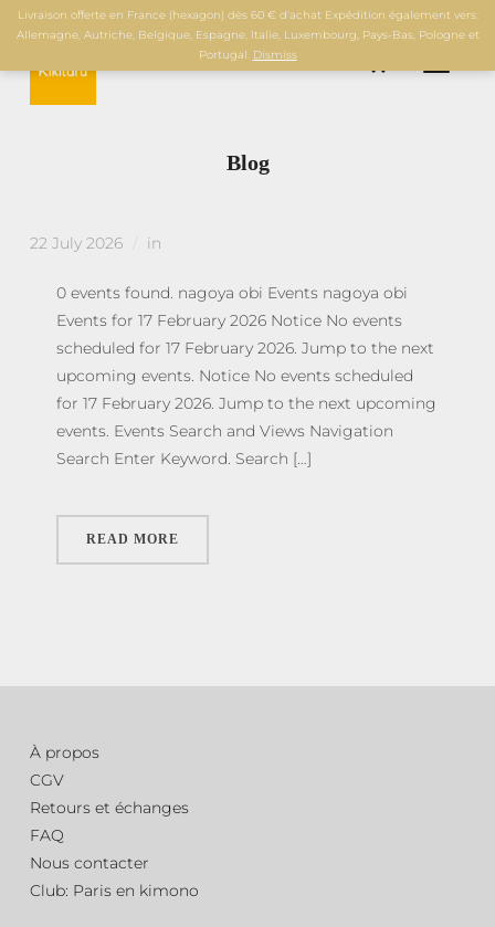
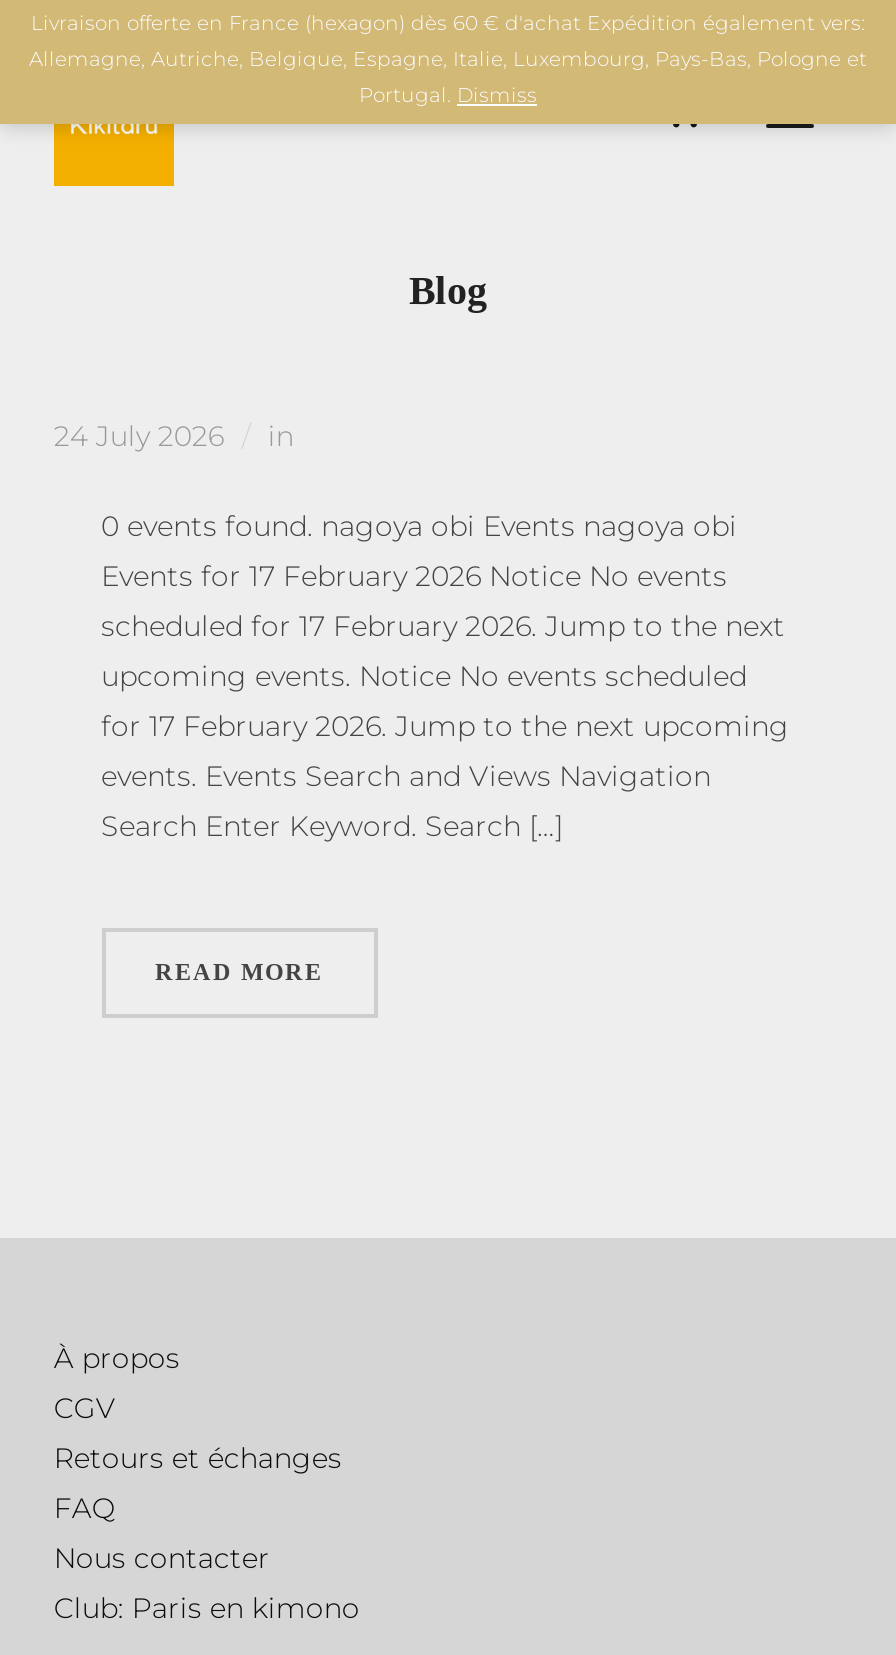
- 22 July 2026 in
+ 24 July 2026 in
